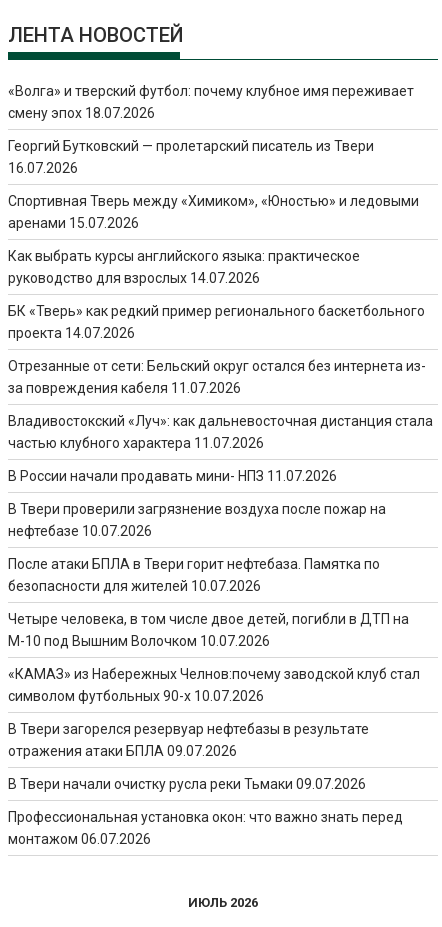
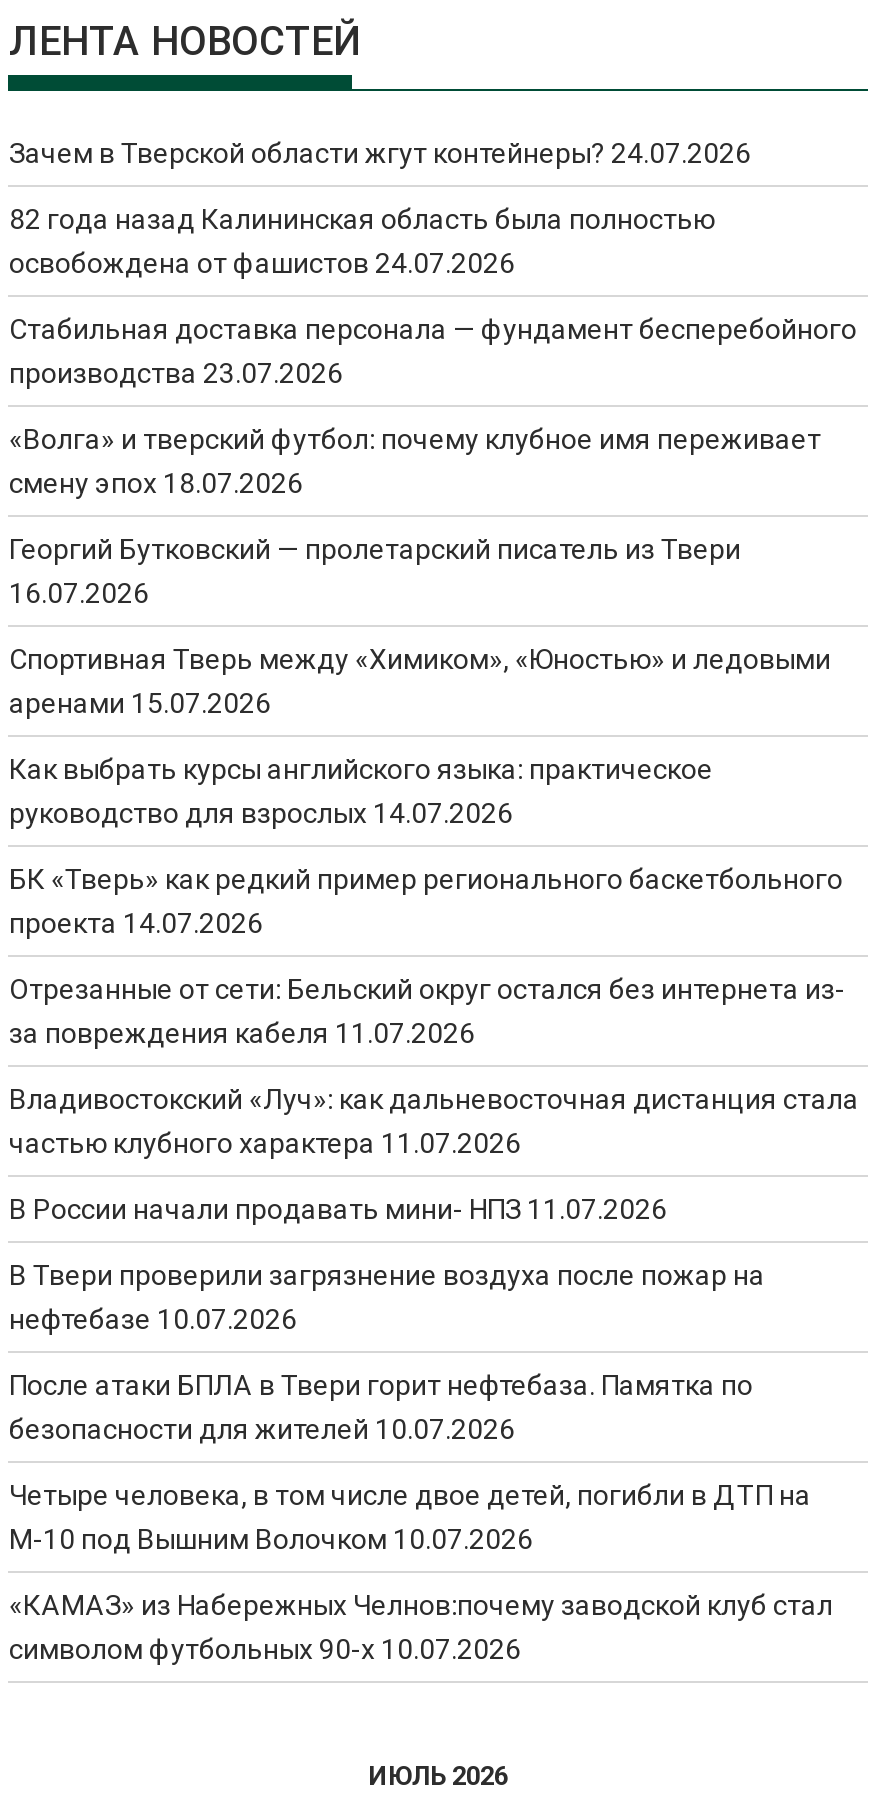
+ Зачем в Тверской области жгут контейнеры? 24.07.2026
+ 82 года назад Калининская область была полностью
+ освобождена от фашистов 24.07.2026
+ Стабильная доставка персонала — фундамент бесперебойного
+ производства 23.07.2026

moved down: «Волга» и тверский футбол: почему клубное имя переживает | смену эпох 18.07.2026 | Георгий Бутковский — пролетарский писатель из Твери | ... | «КАМАЗ» из Набережных Челнов:почему заводской клуб стал | символом футбольных 90-х 10.07.2026

- В Твери загорелся резервуар нефтебазы в результате
- отражения атаки БПЛА 09.07.2026
- В Твери начали очистку русла реки Тьмаки 09.07.2026
- Профессиональная установка окон: что важно знать перед
- монтажом 06.07.2026
